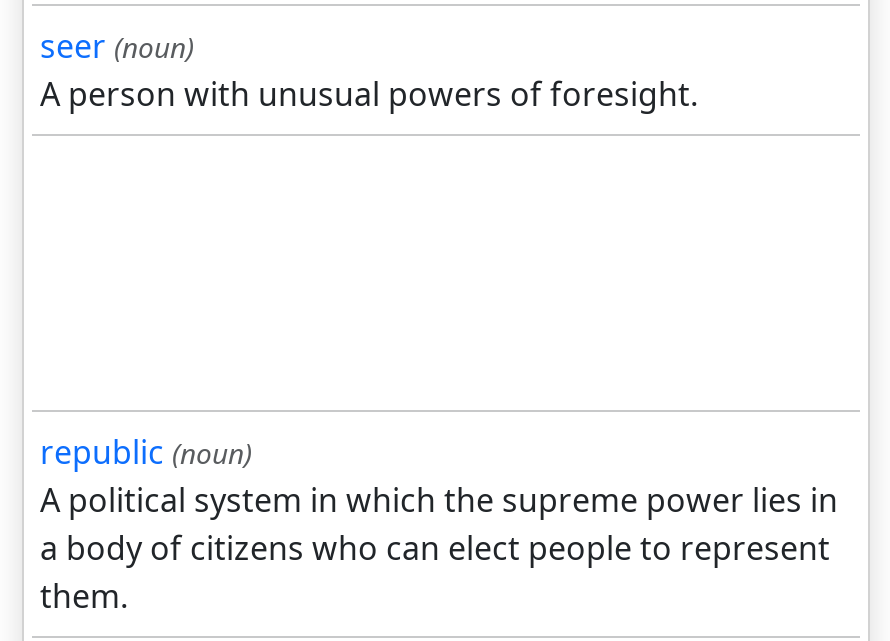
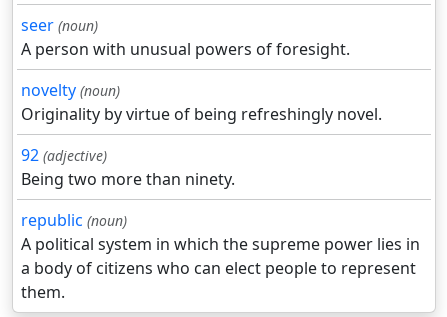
+ novelty (noun)
+ Originality by virtue of being refreshingly novel.
+ 92 (adjective)
+ Being two more than ninety.
